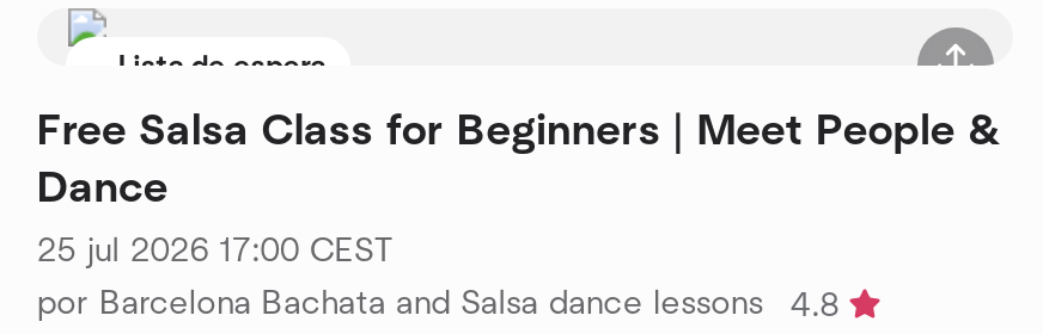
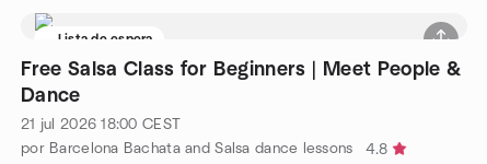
- 25 jul 2026 17:00 CEST
+ 21 jul 2026 18:00 CEST
